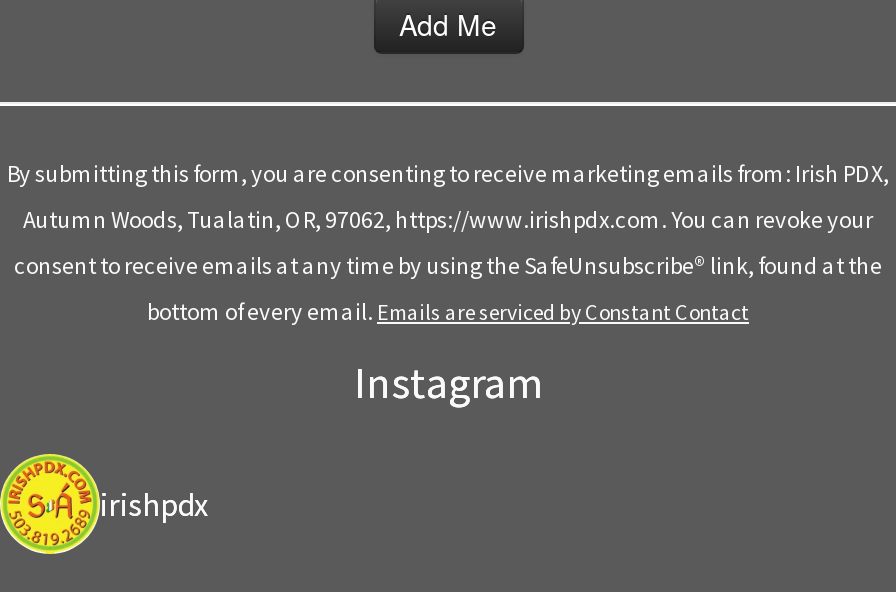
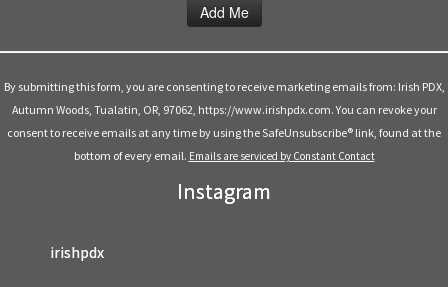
- [image]
